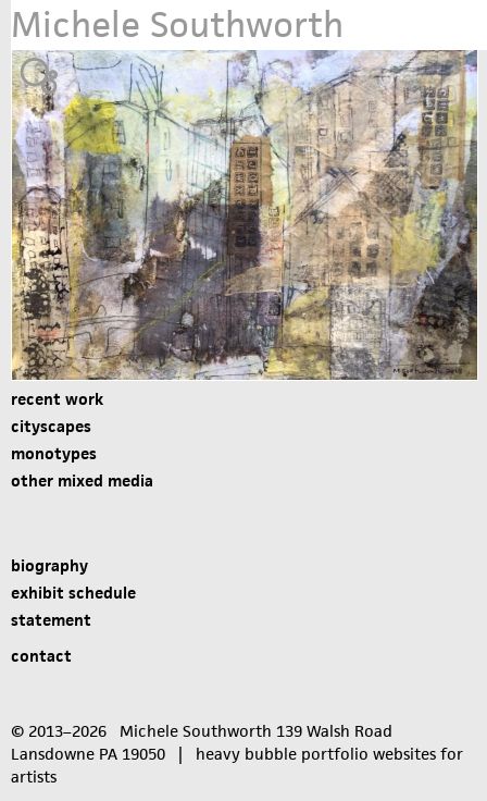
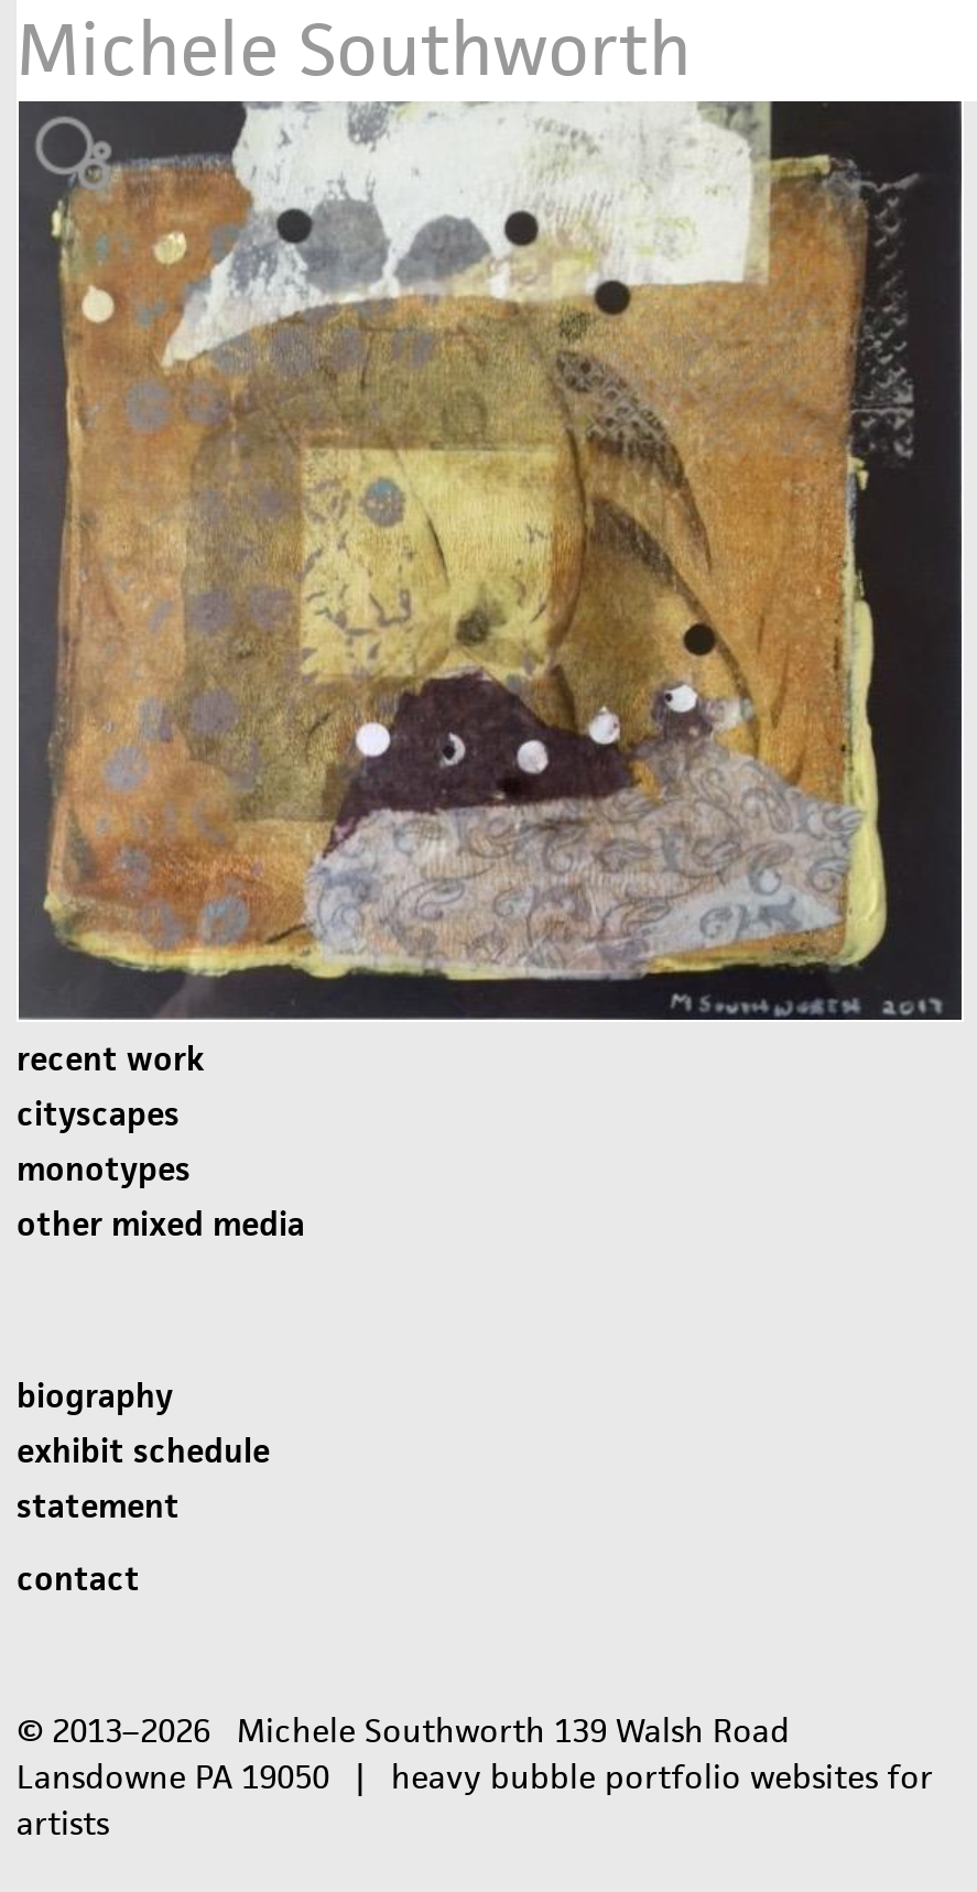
- [image]
+ [image]
